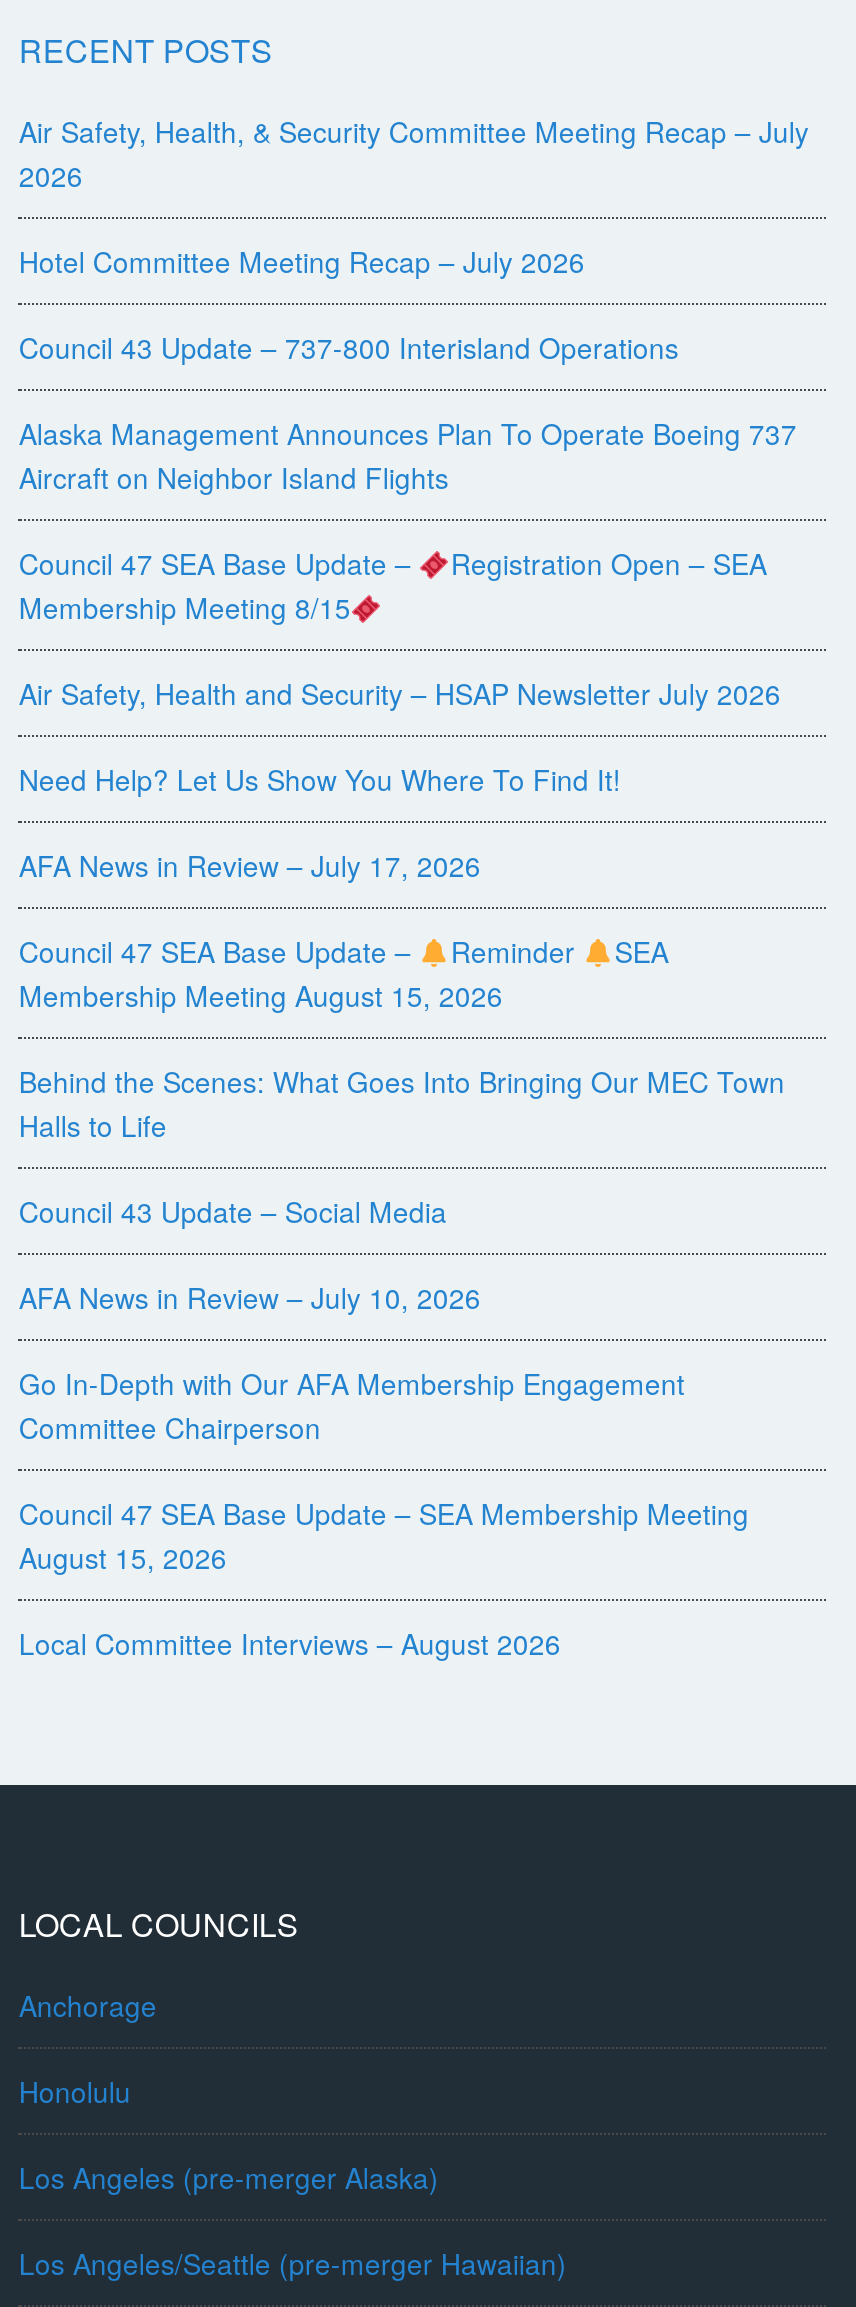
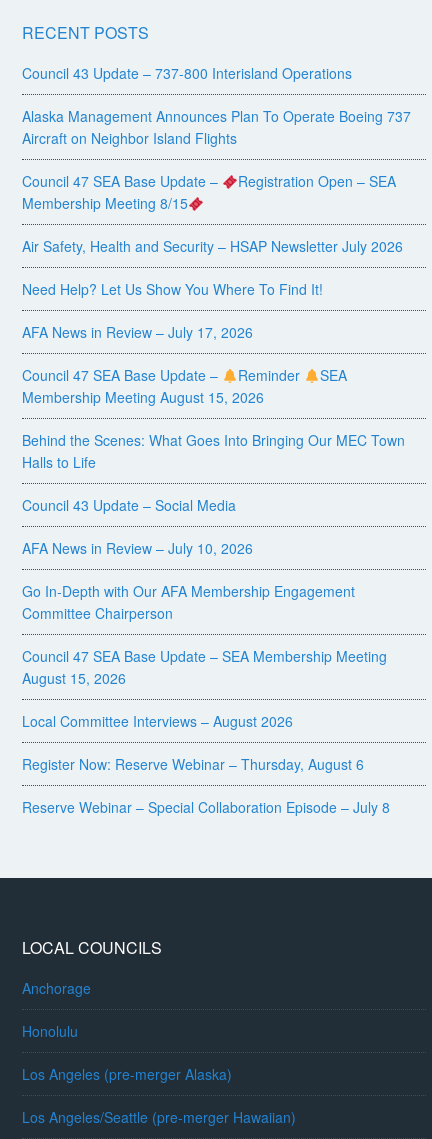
- Air Safety, Health, & Security Committee Meeting Recap – July
- 2026
- Hotel Committee Meeting Recap – July 2026

moved up: Council 43 Update – 737-800 Interisland Operations | Alaska Management Announces Plan To Operate Boeing 737 | Aircraft on Neighbor Island Flights | ... | August 15, 2026 | Local Committee Interviews – August 2026

+ Register Now: Reserve Webinar – Thursday, August 6
+ Reserve Webinar – Special Collaboration Episode – July 8
